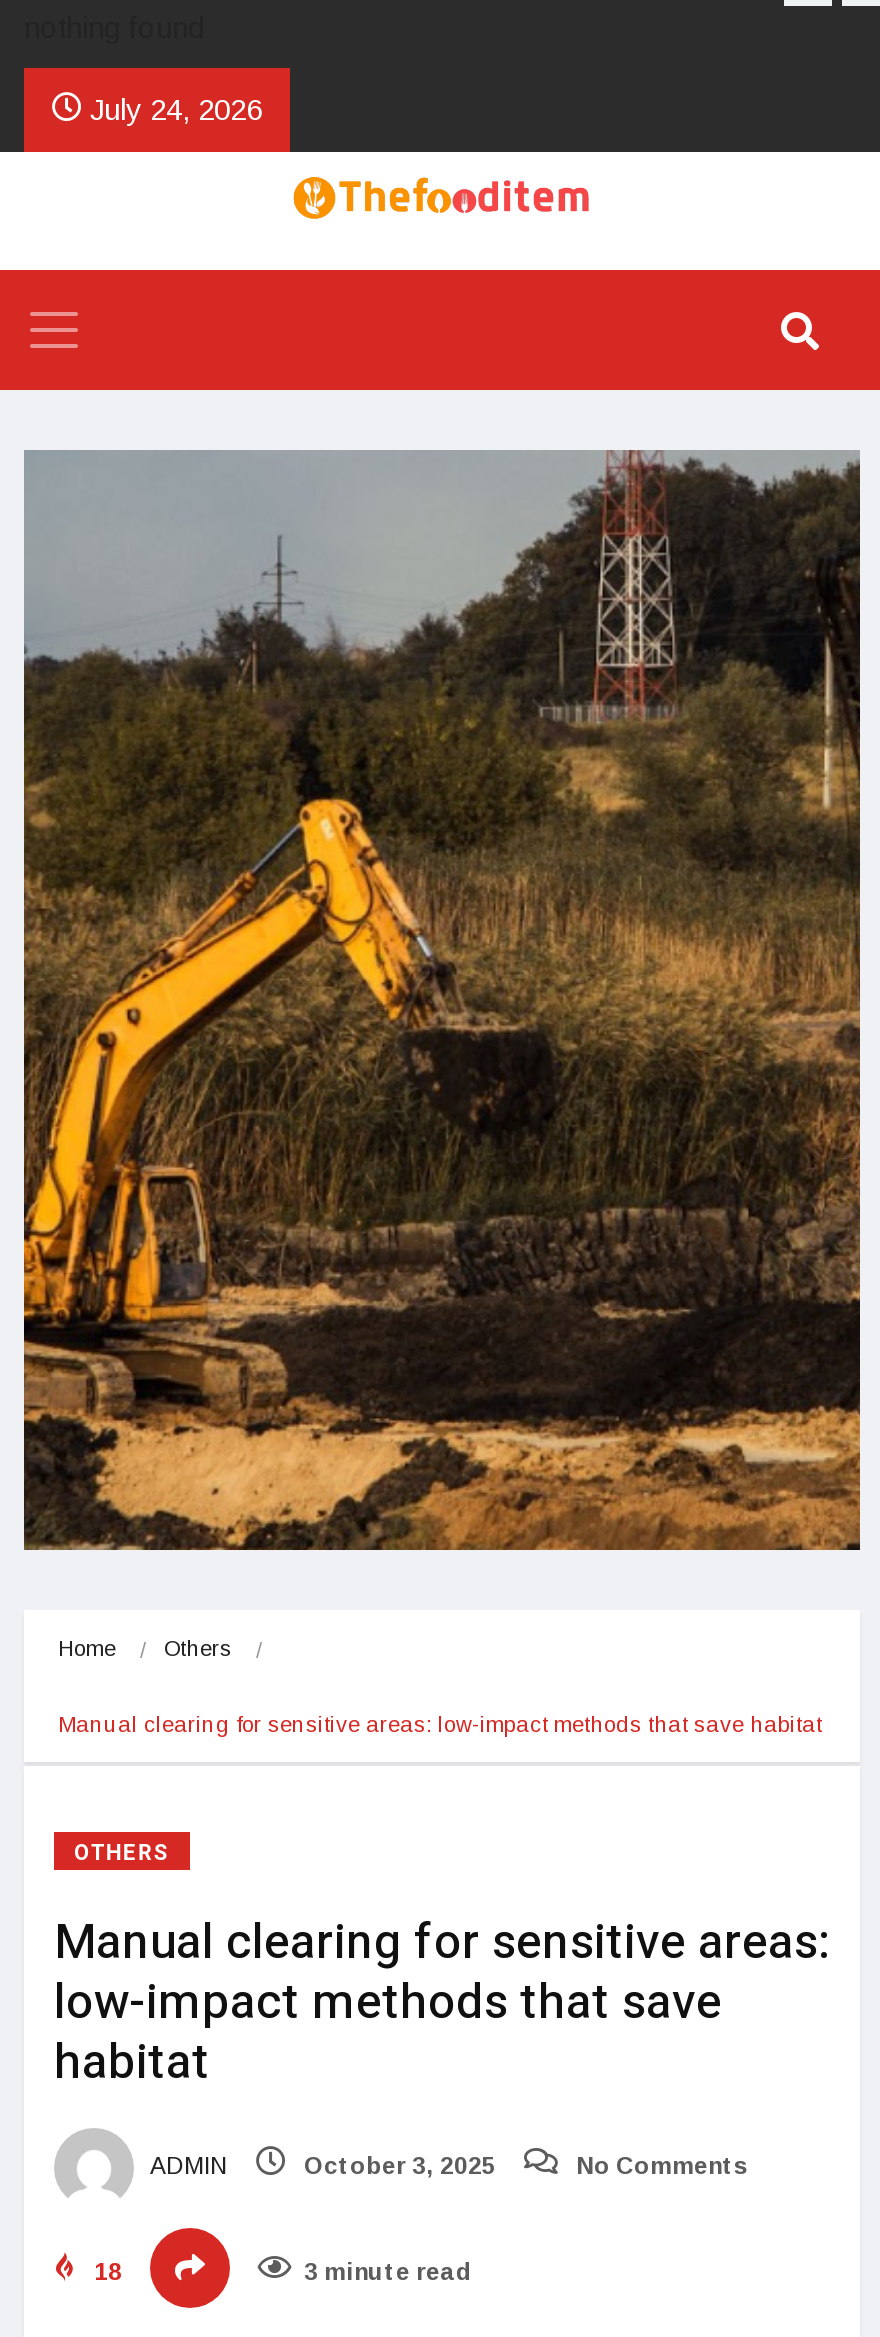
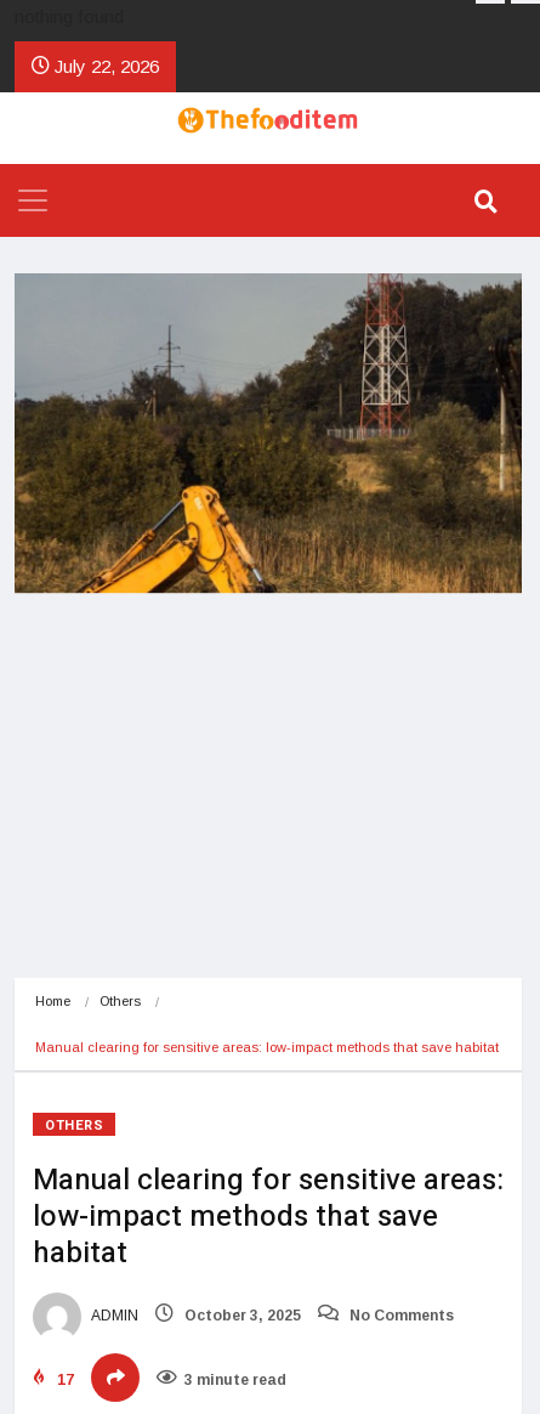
- July 24, 2026
+ July 22, 2026

- [image]

- 18
+ 17
